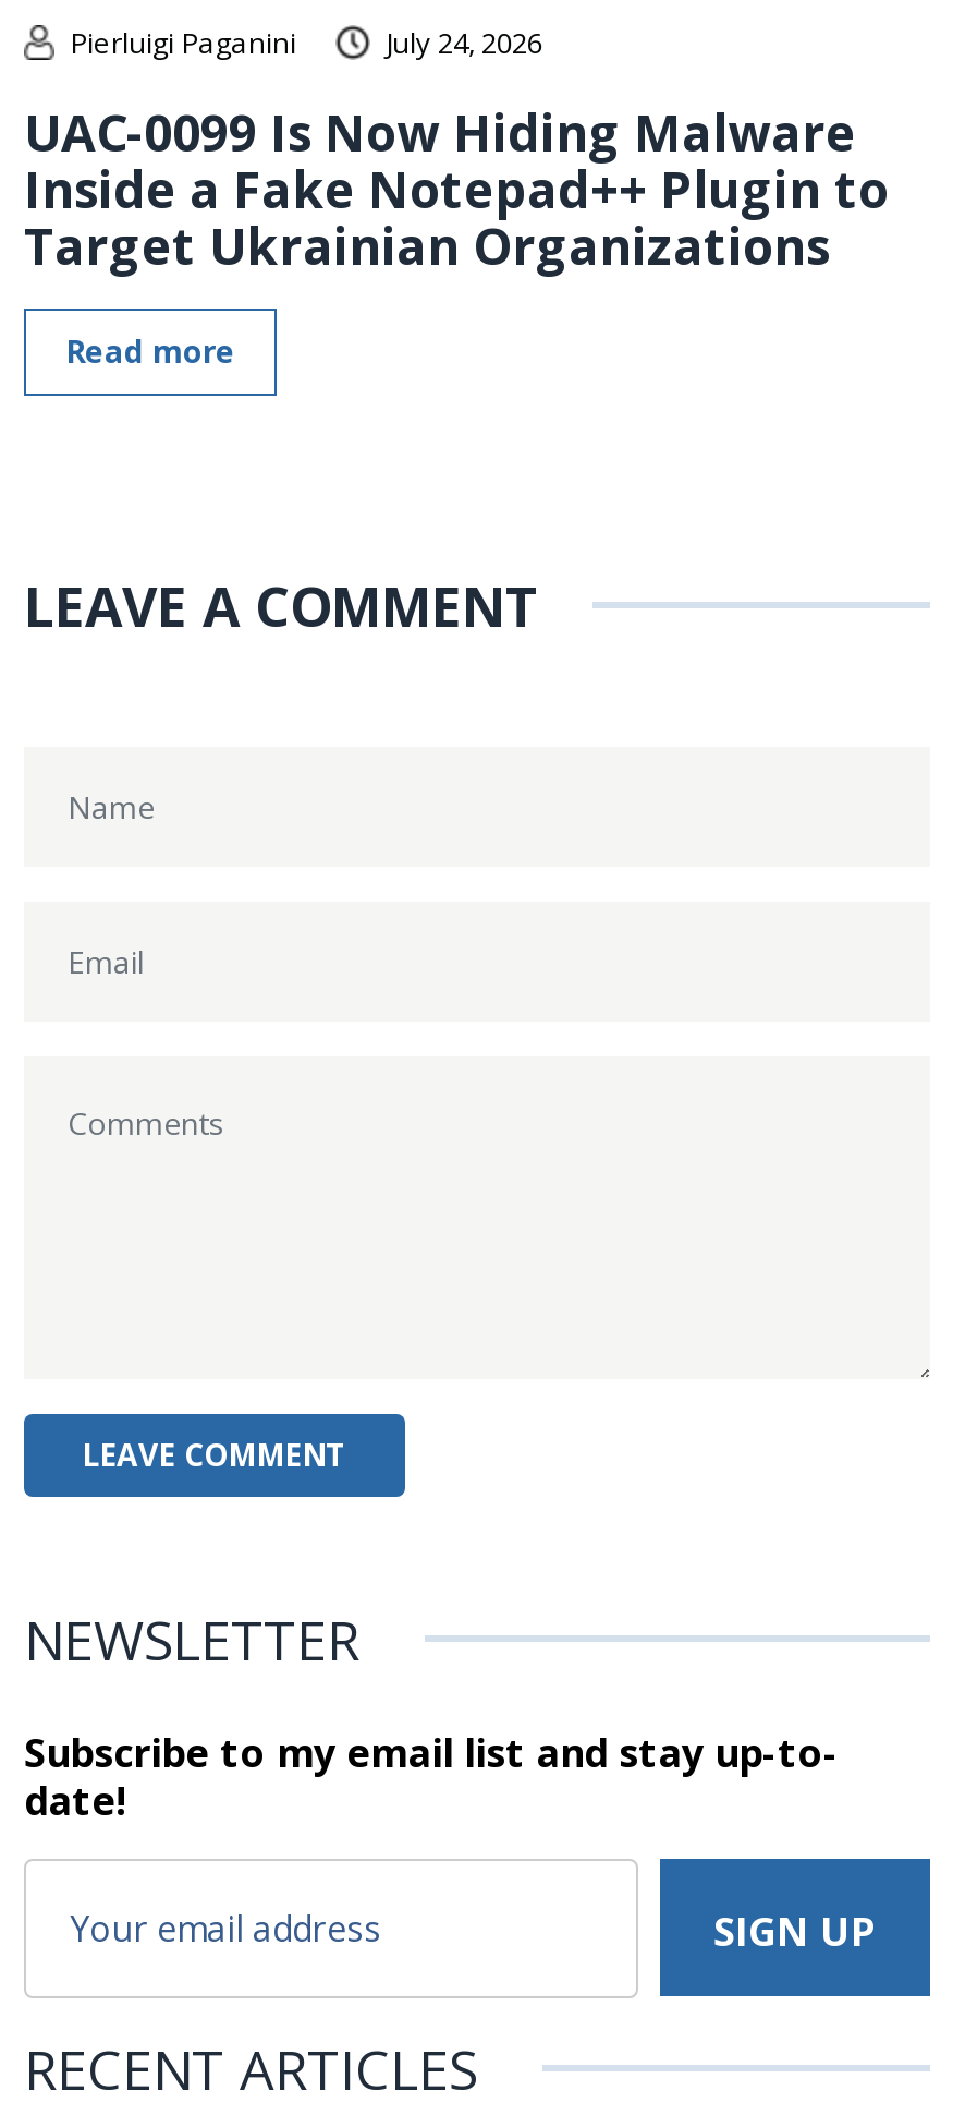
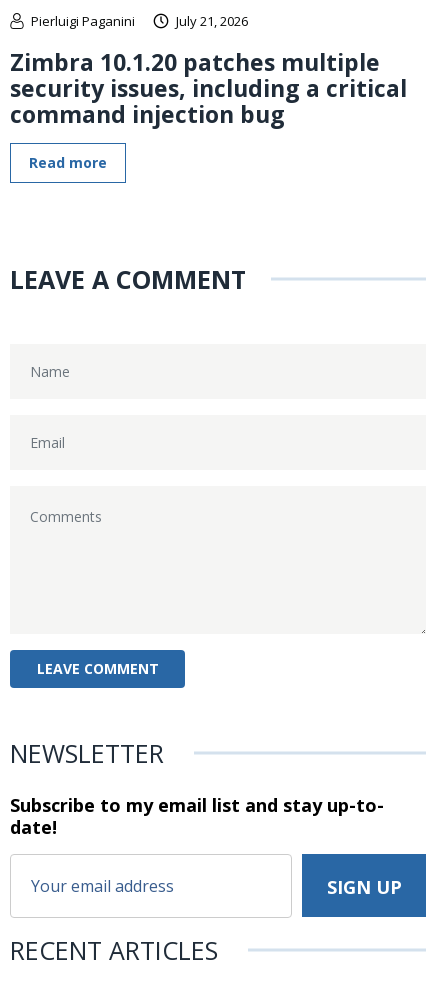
- July 24, 2026
+ July 21, 2026

- UAC-0099 Is Now Hiding Malware
- Inside a Fake Notepad++ Plugin to
- Target Ukrainian Organizations
+ Zimbra 10.1.20 patches multiple
+ security issues, including a critical
+ command injection bug
